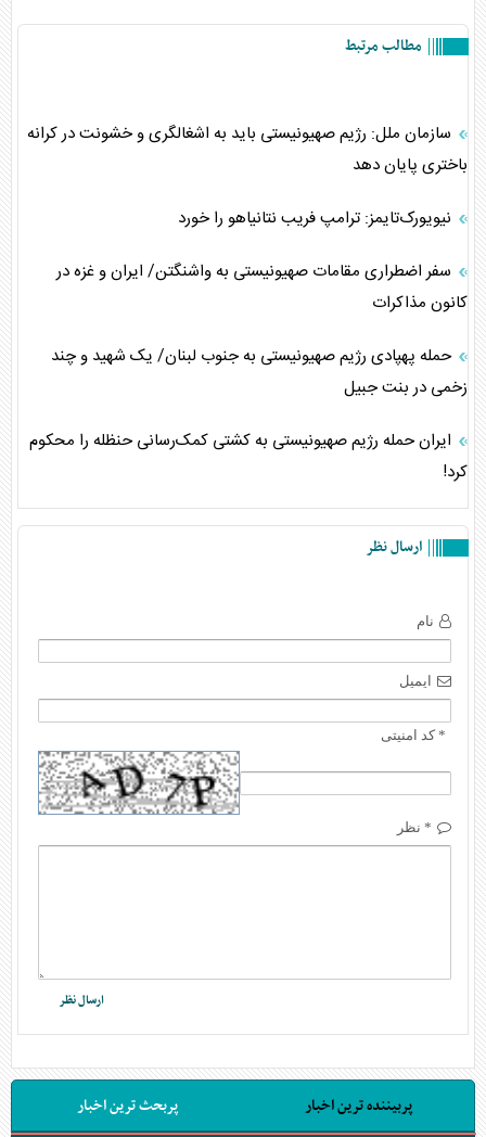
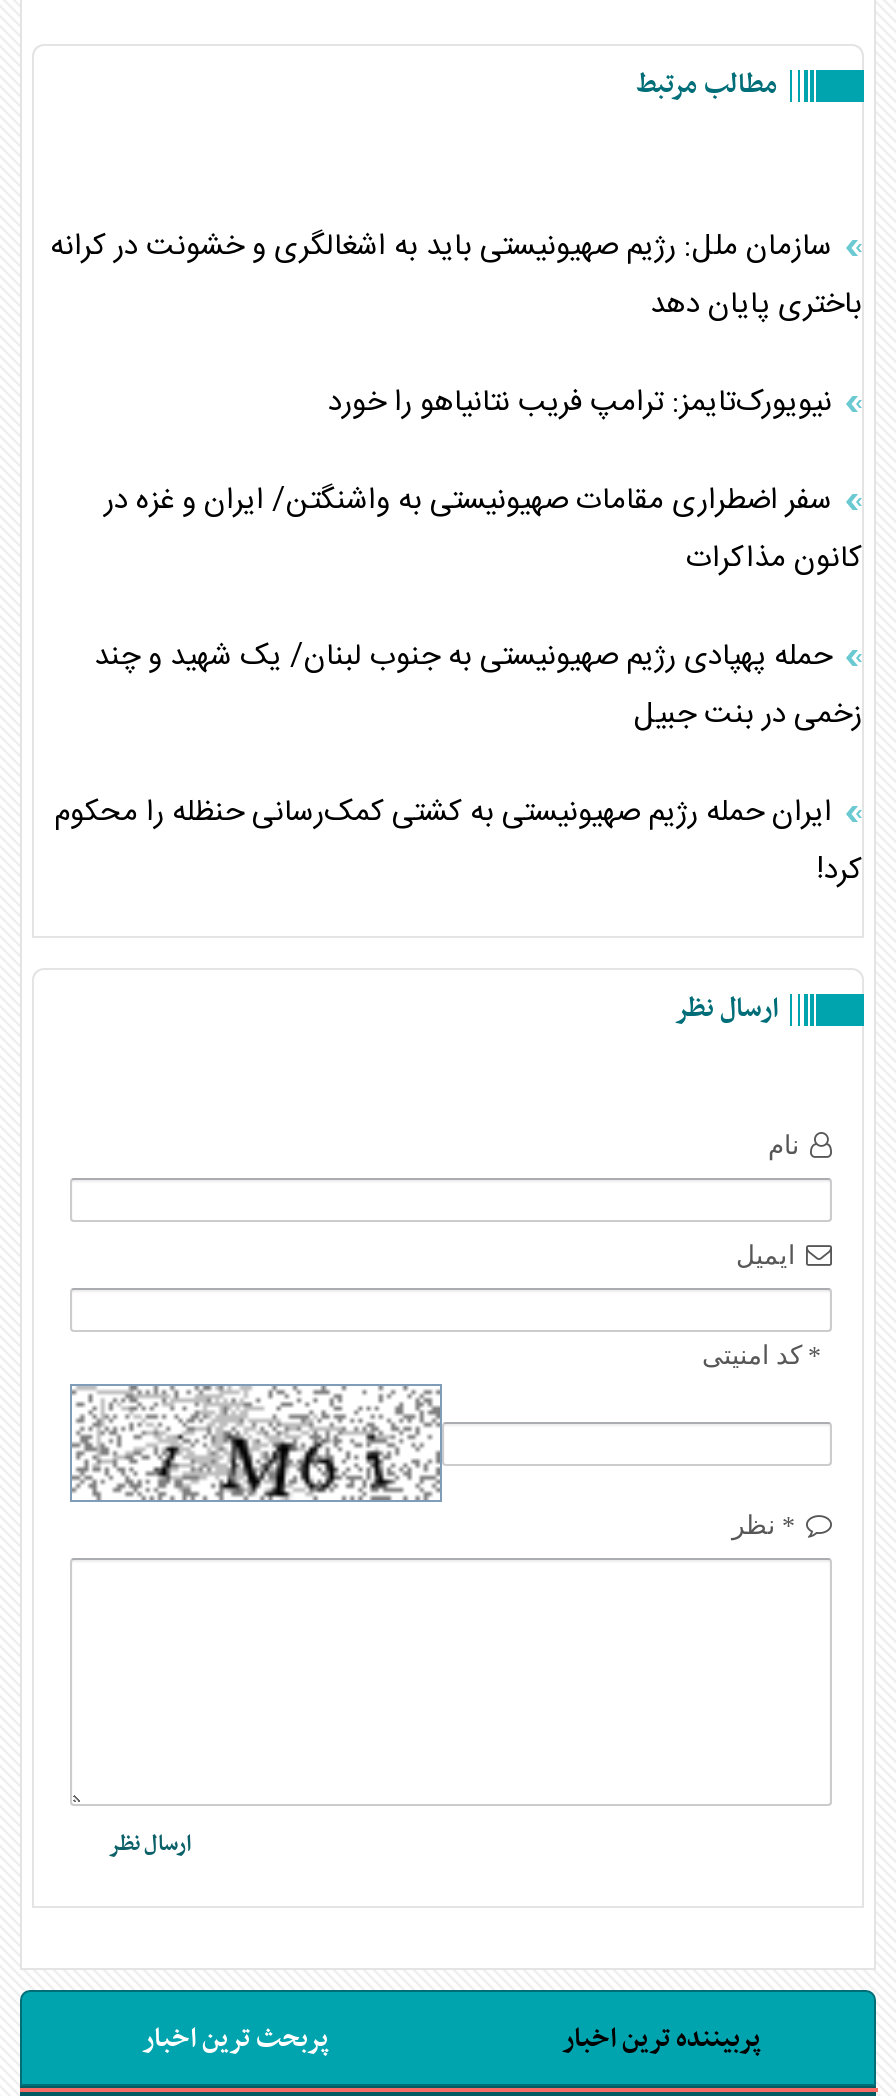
- [image]
+ [image]
